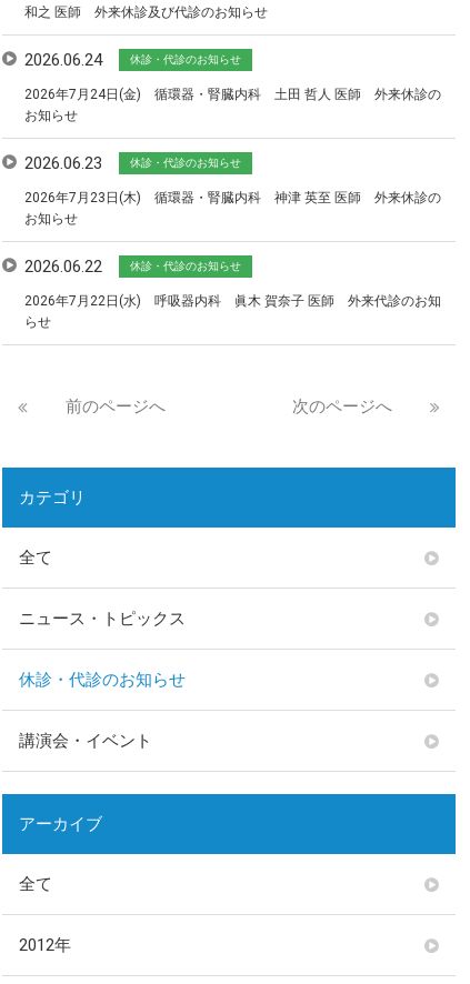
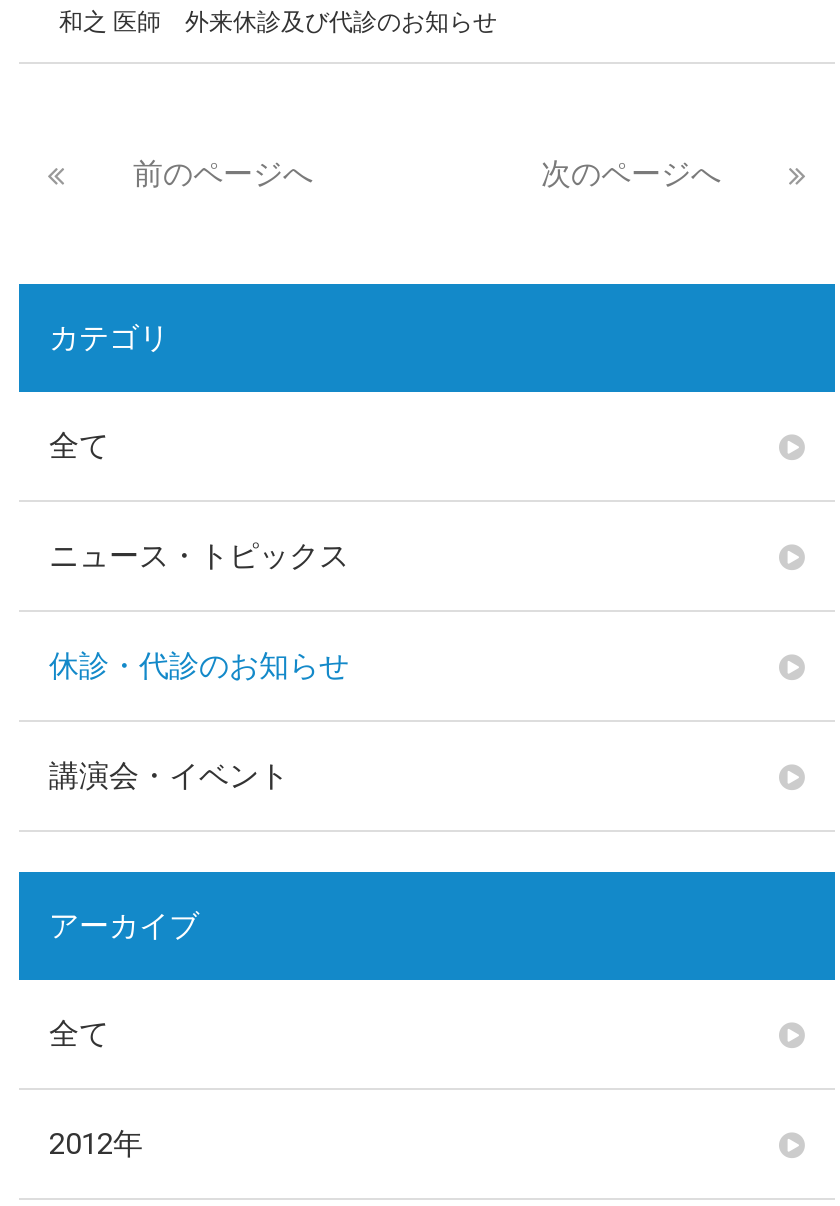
- 2026.06.24
- 休診・代診のお知らせ
- 2026年7月24日(金) 循環器・腎臓内科 土田 哲人 医師 外来休診の
- お知らせ
- 2026.06.23
- 休診・代診のお知らせ
- 2026年7月23日(木) 循環器・腎臓内科 神津 英至 医師 外来休診の
- お知らせ
- 2026.06.22
- 休診・代診のお知らせ
- 2026年7月22日(水) 呼吸器内科 眞木 賀奈子 医師 外来代診のお知
- らせ
